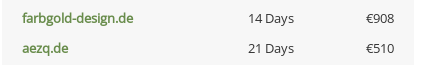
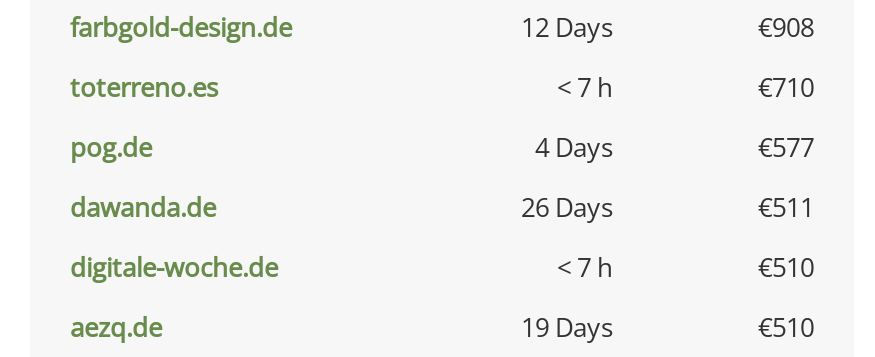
- 14 Days
+ 12 Days

+ toterreno.es
+ < 7 h
+ €710
+ pog.de
+ 4 Days
+ €577
+ dawanda.de
+ 26 Days
+ €511
+ digitale-woche.de
+ < 7 h
+ €510

- 21 Days
+ 19 Days
